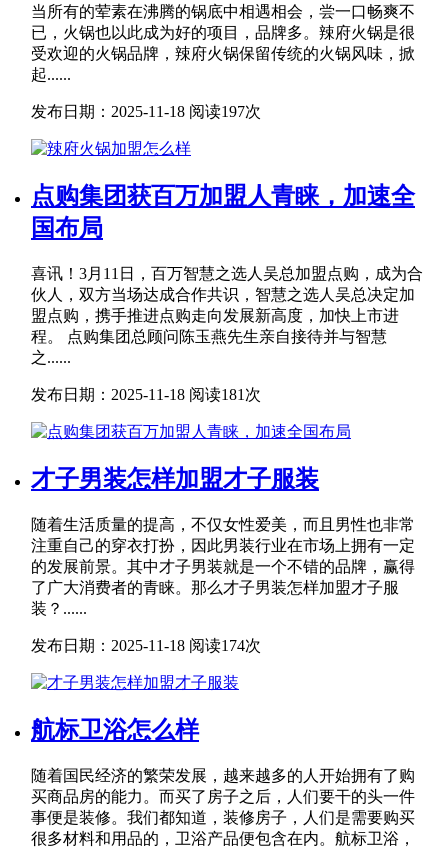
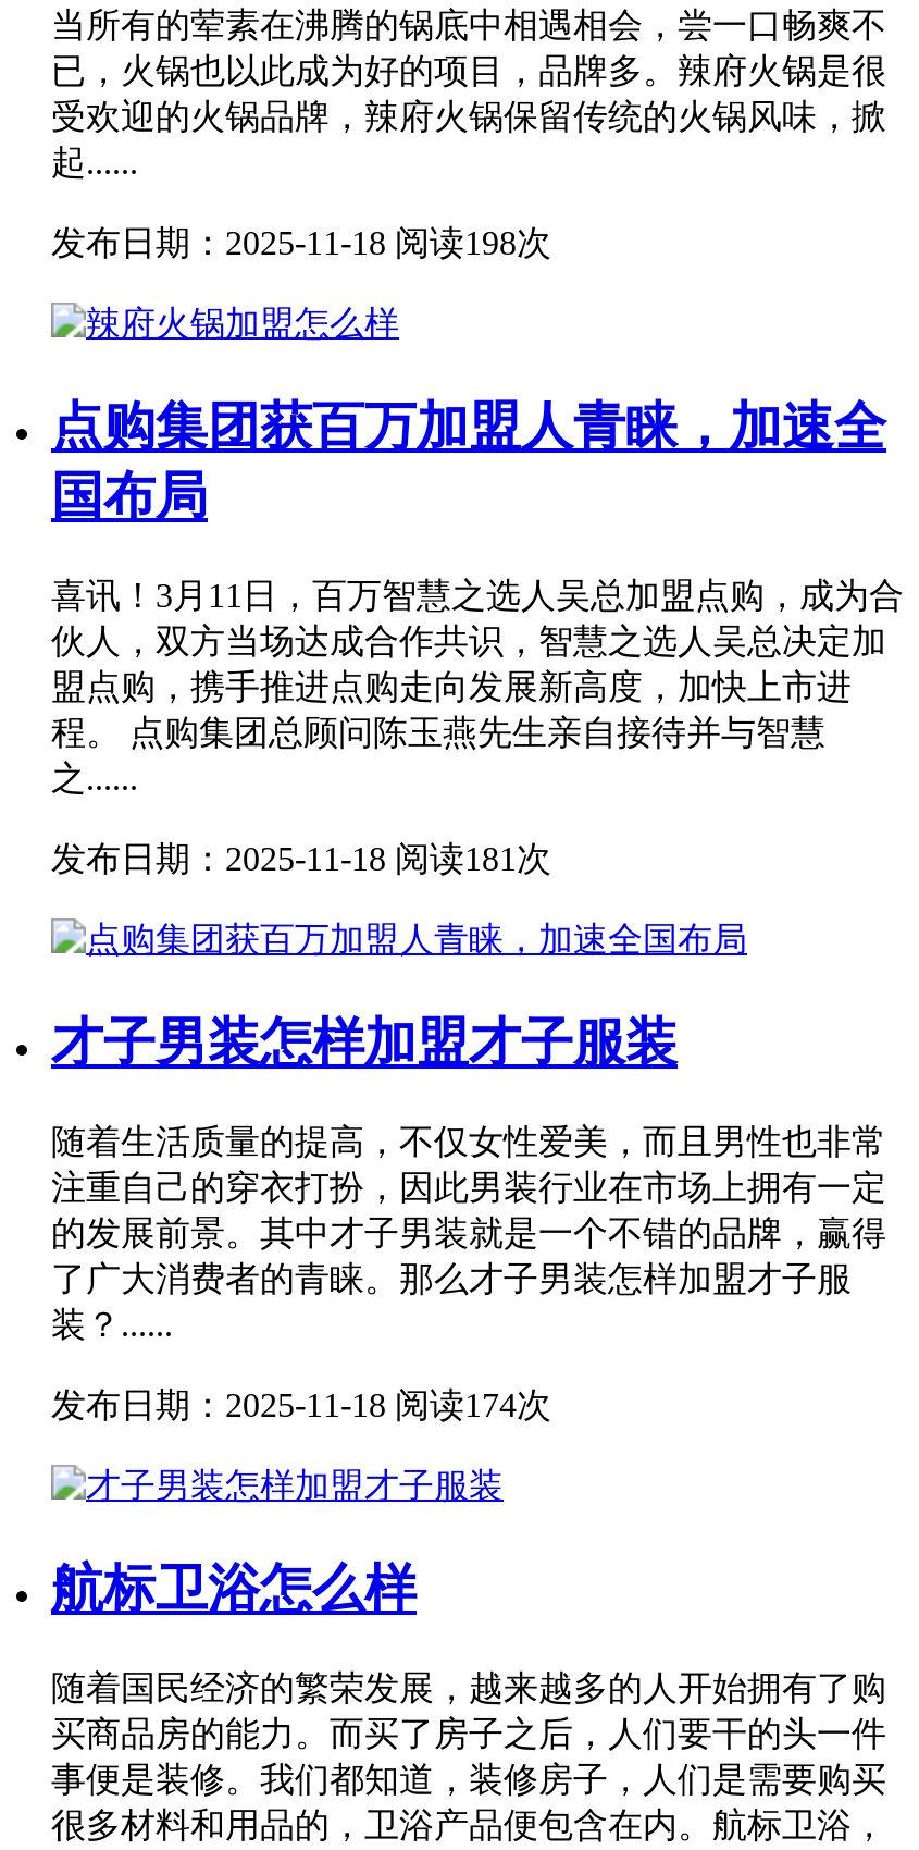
- 发布日期：2025-11-18阅读197次
+ 发布日期：2025-11-18阅读198次
